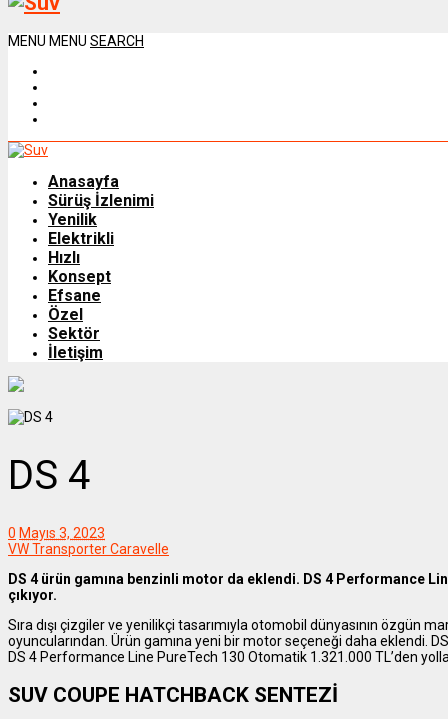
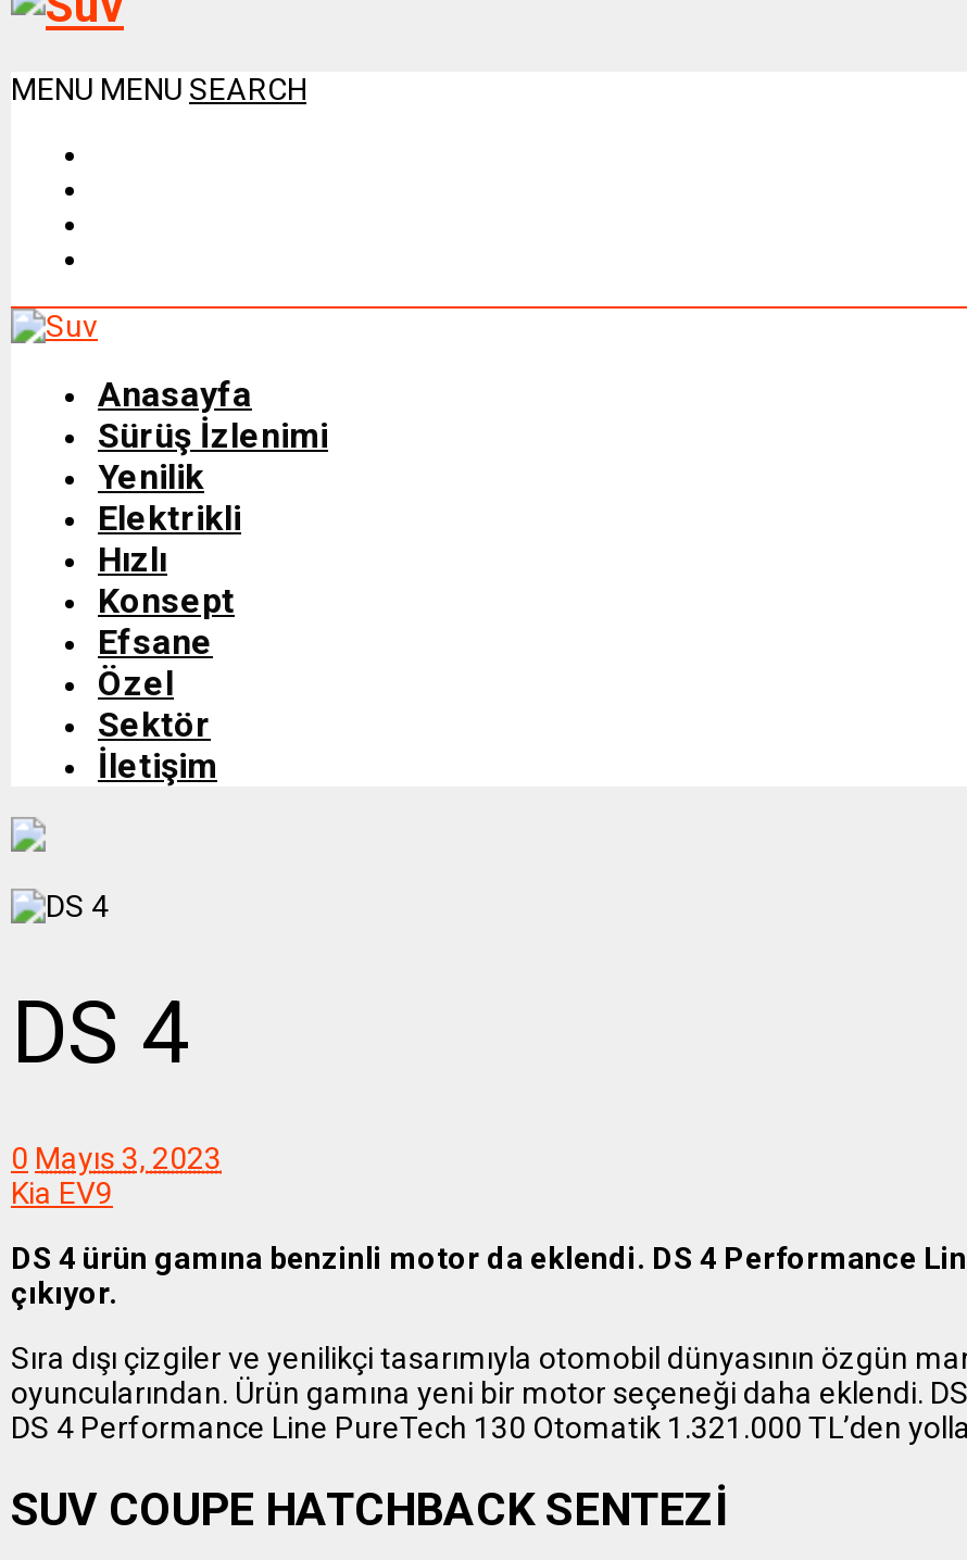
- VW Transporter Caravelle
+ Kia EV9
